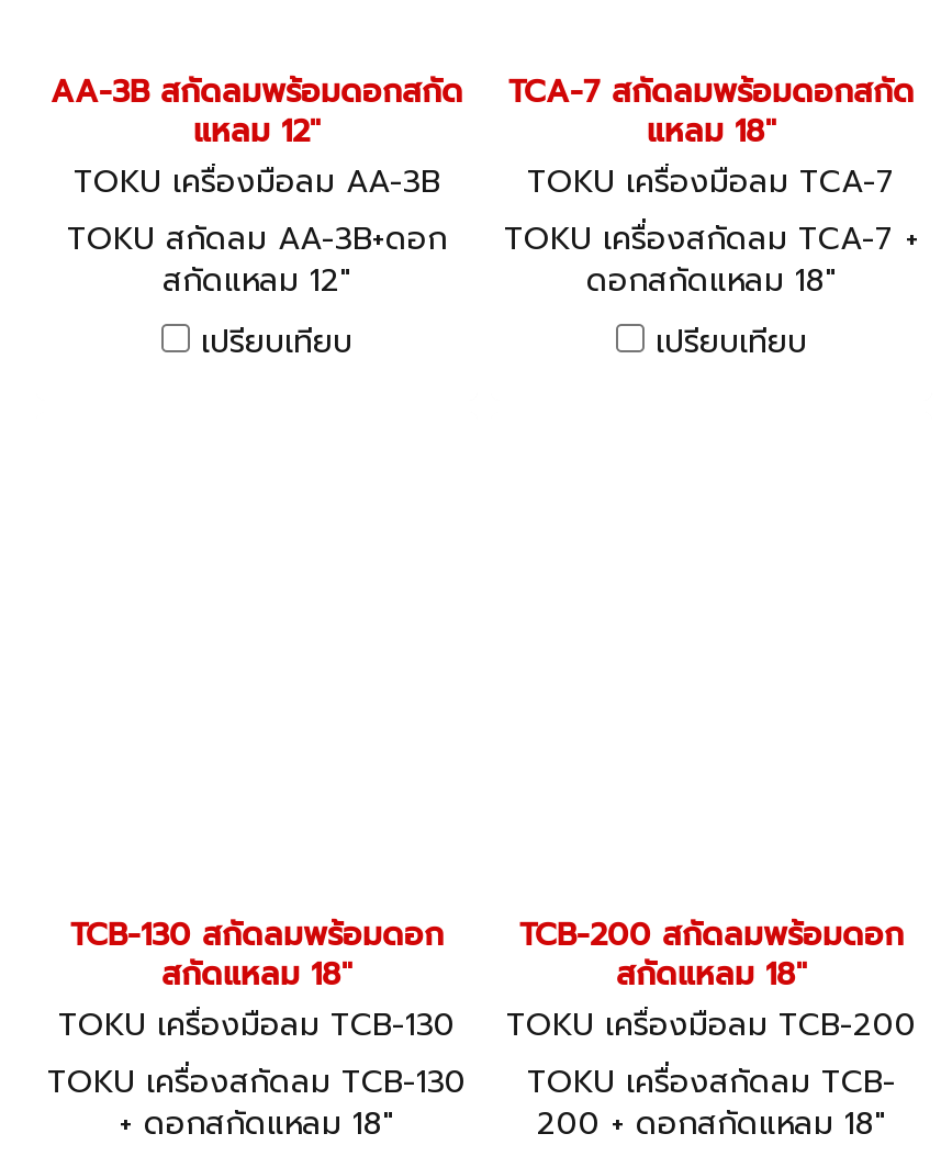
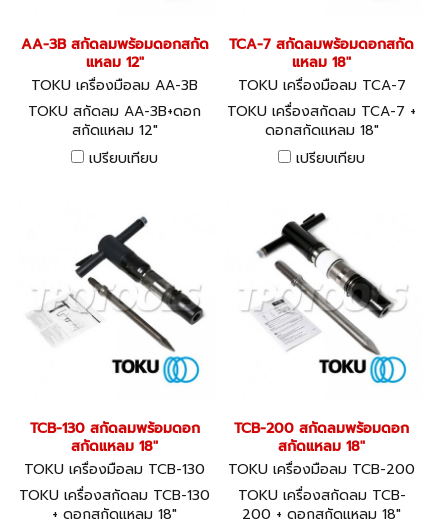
+ [image]

+ [image]
